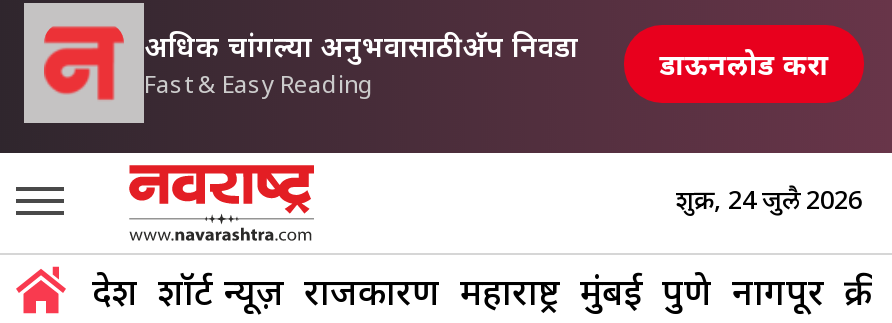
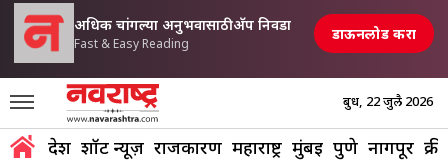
- शुक्र, 24 जुलै 2026
+ बुध, 22 जुलै 2026
